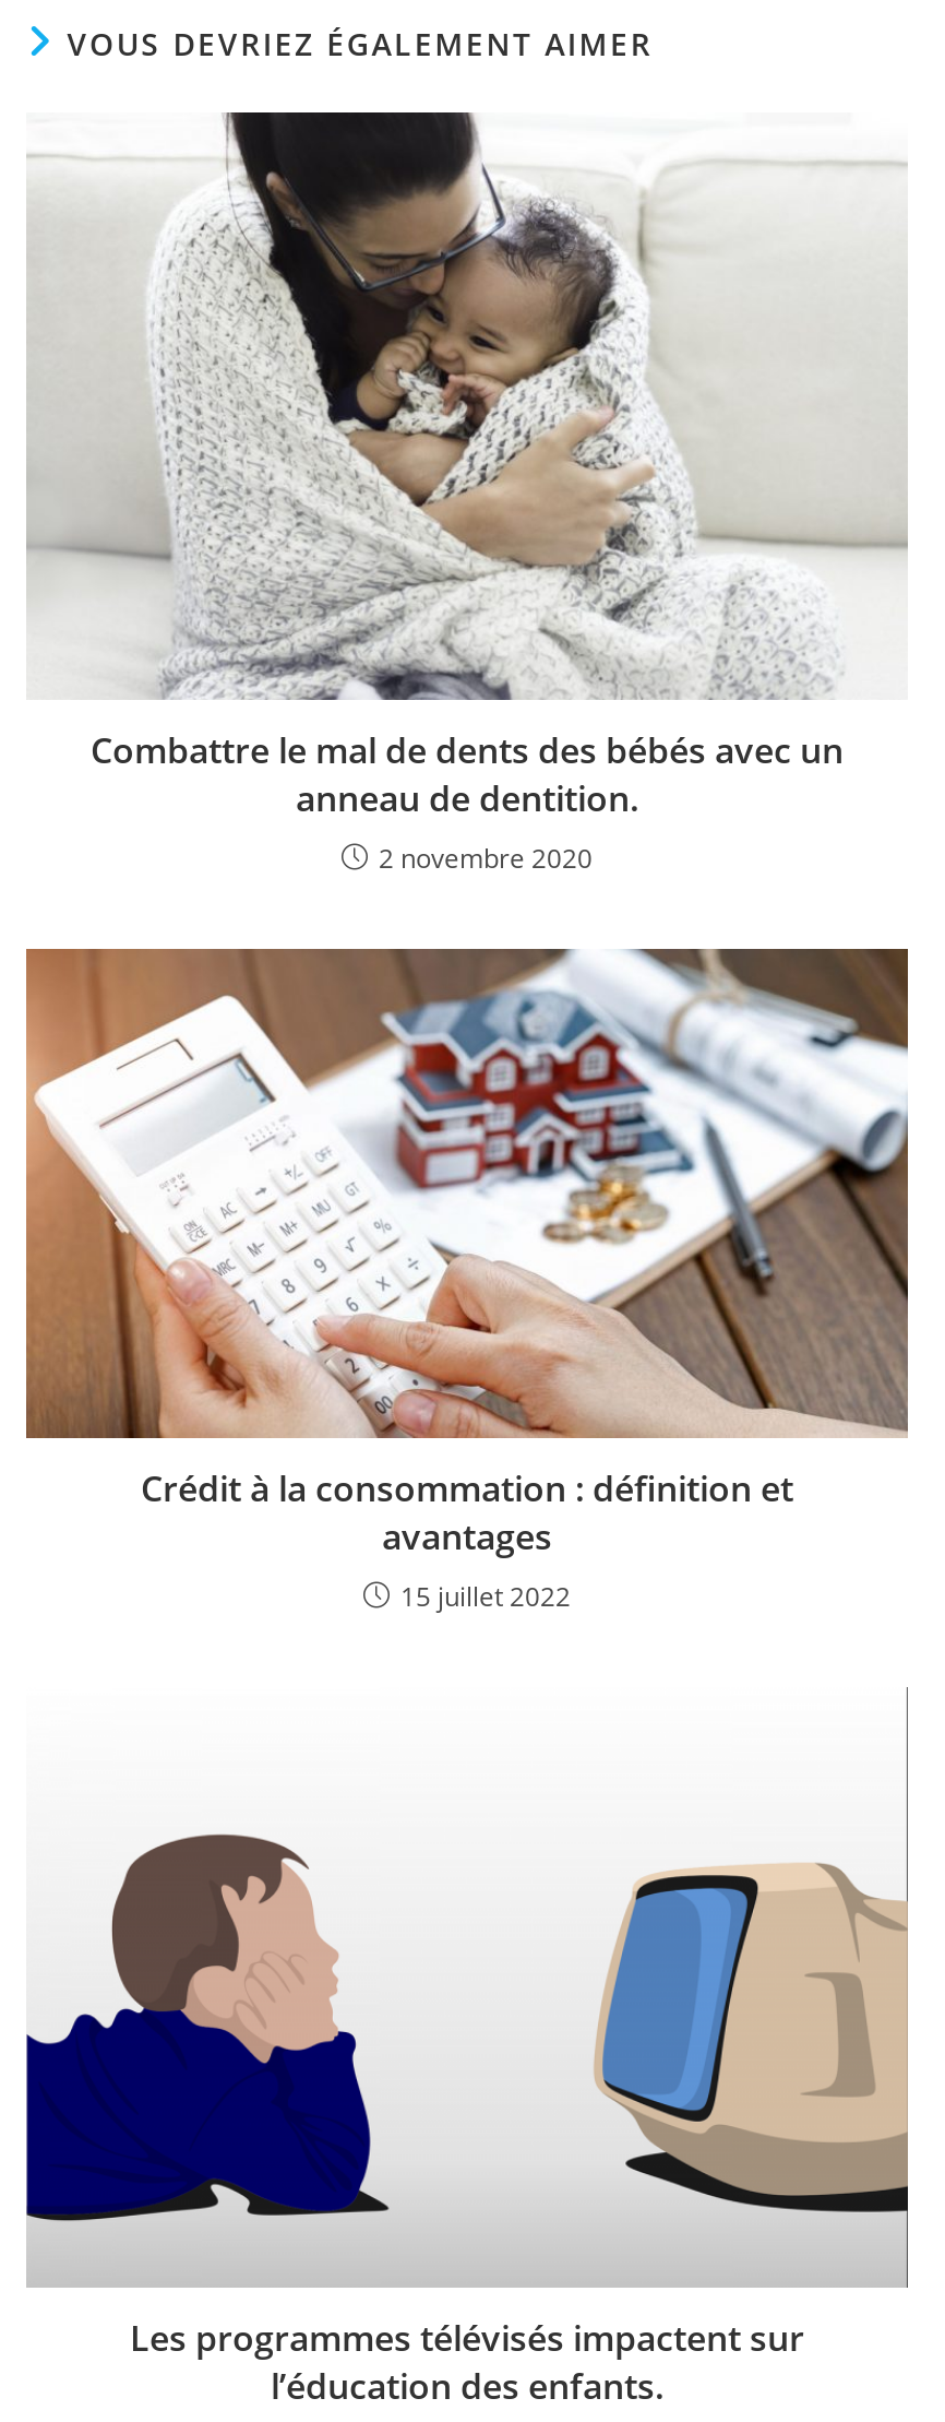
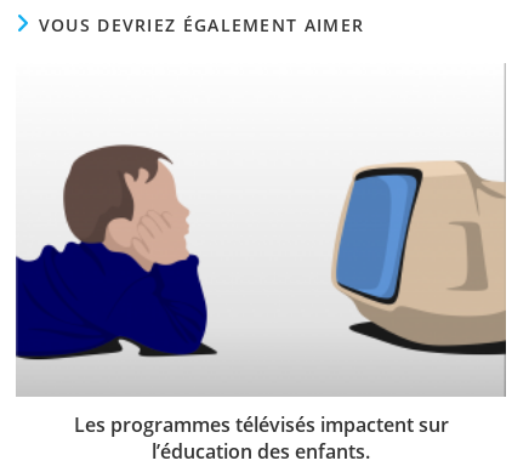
- [image]
- Combattre le mal de dents des bébés avec un
- anneau de dentition.
- 2 novembre 2020

- [image]
- Crédit à la consommation : définition et
- avantages
- 15 juillet 2022
